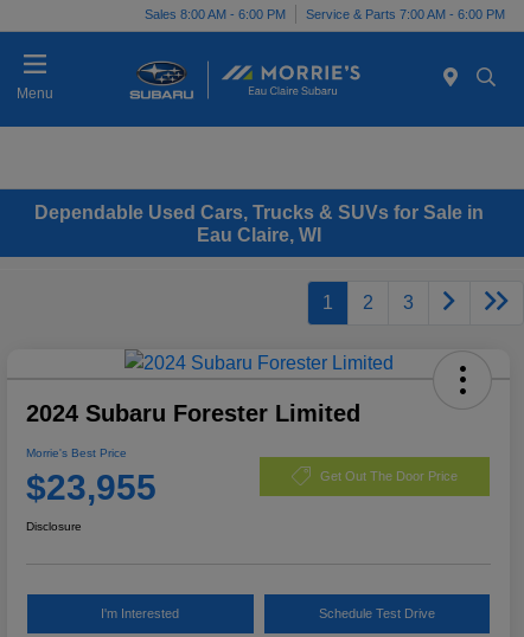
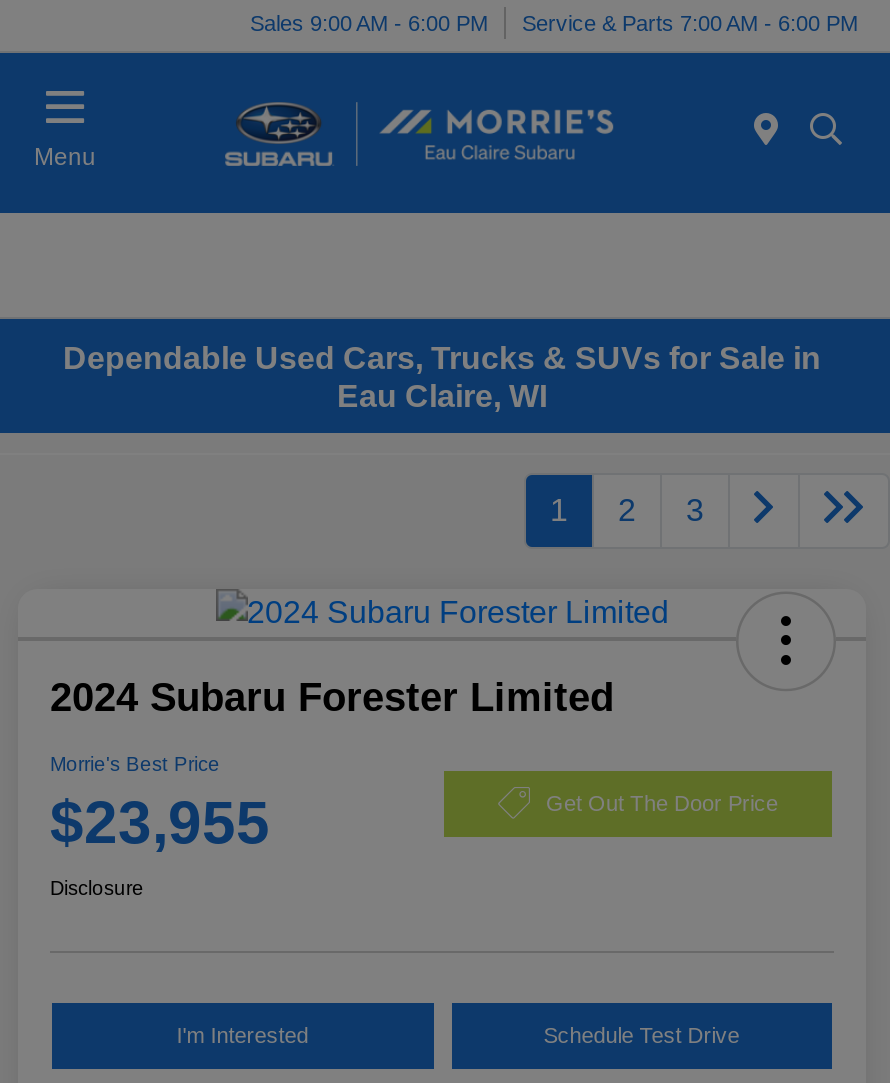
- Sales 8:00 AM - 6:00 PM Service & Parts 7:00 AM - 6:00 PM
+ Sales 9:00 AM - 6:00 PM Service & Parts 7:00 AM - 6:00 PM
